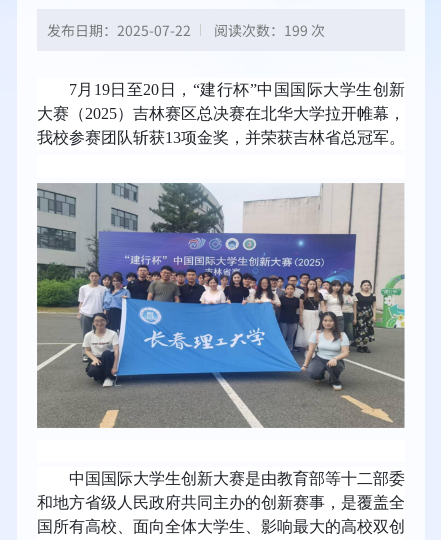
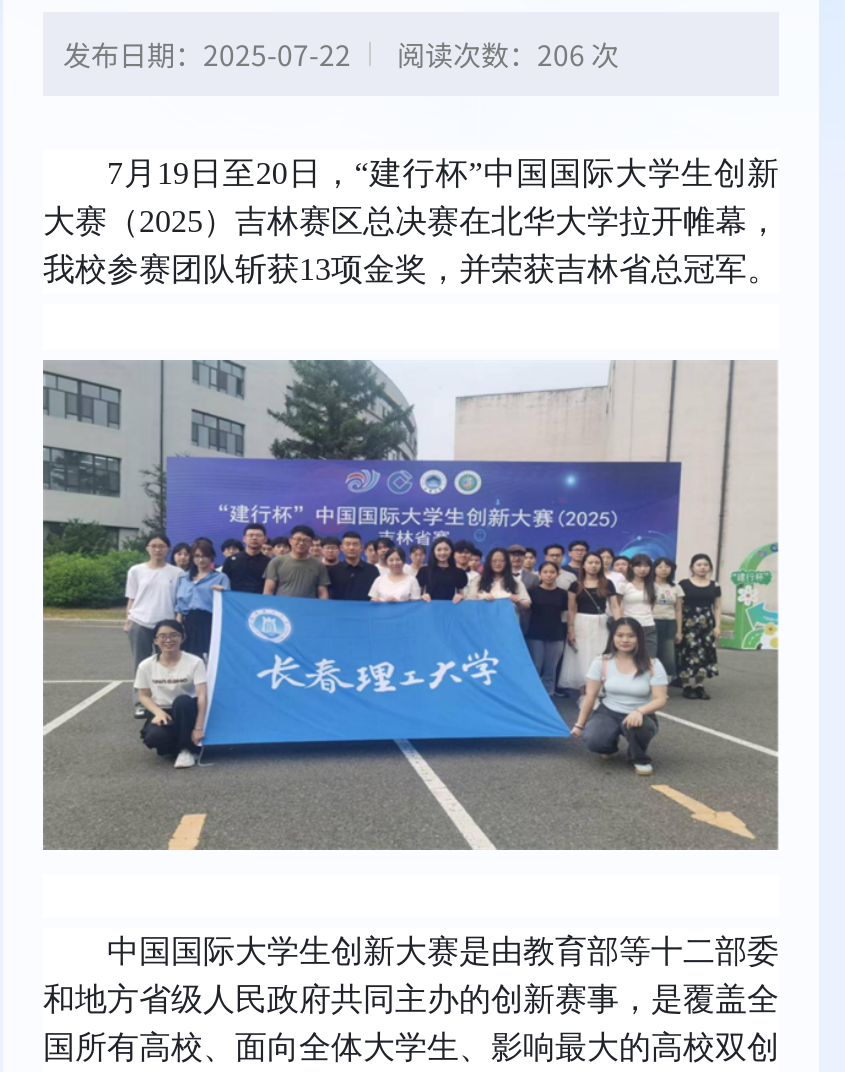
- 发布日期：2025-07-22 阅读次数：199 次
+ 发布日期：2025-07-22 阅读次数：206 次
